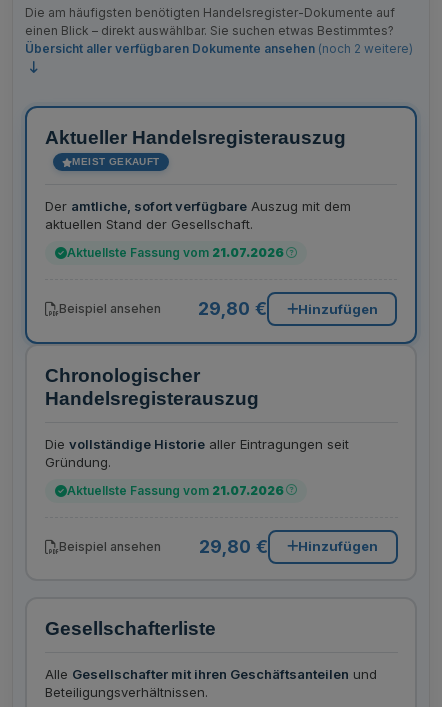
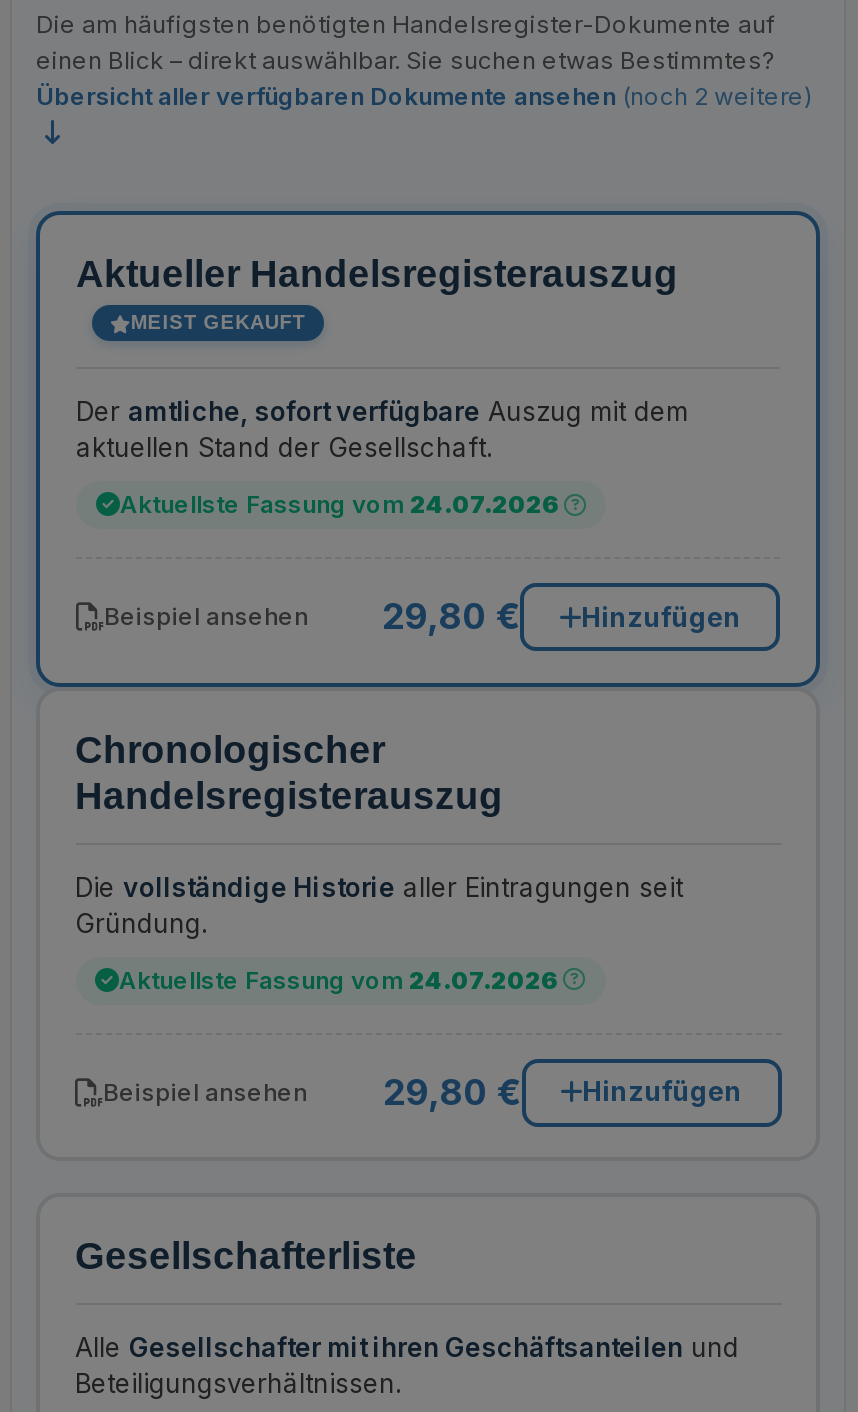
- Aktuellste Fassung vom 21.07.2026
+ Aktuellste Fassung vom 24.07.2026

- Aktuellste Fassung vom 21.07.2026
+ Aktuellste Fassung vom 24.07.2026
